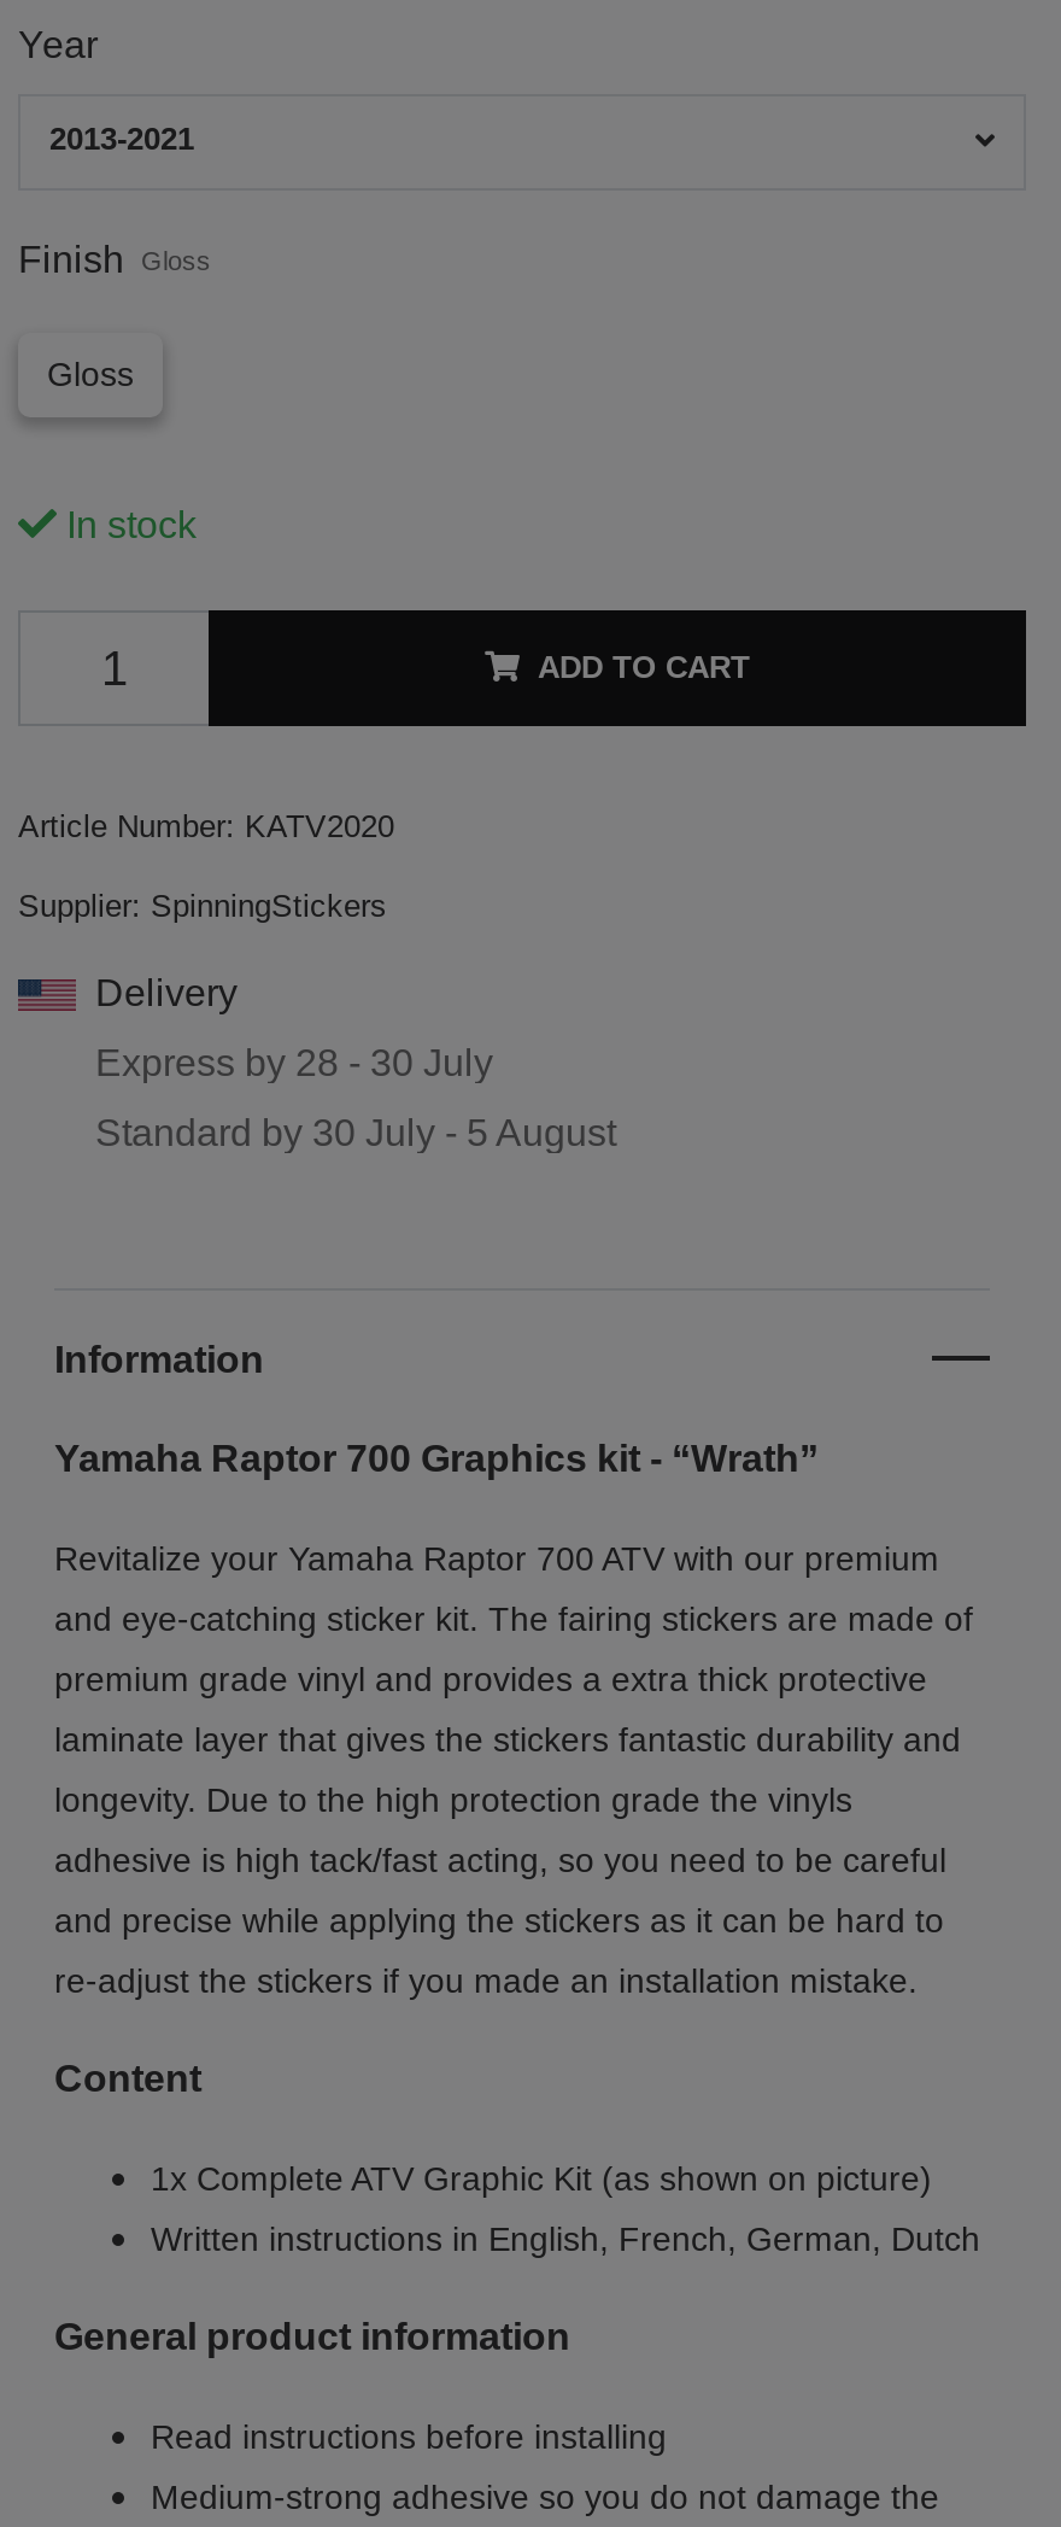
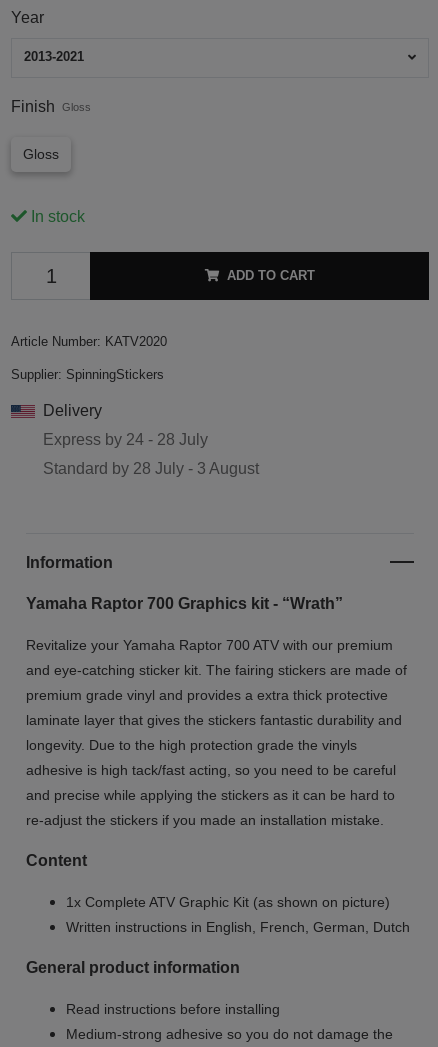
- Express by 28 - 30 July
+ Express by 24 - 28 July

- Standard by 30 July - 5 August
+ Standard by 28 July - 3 August
